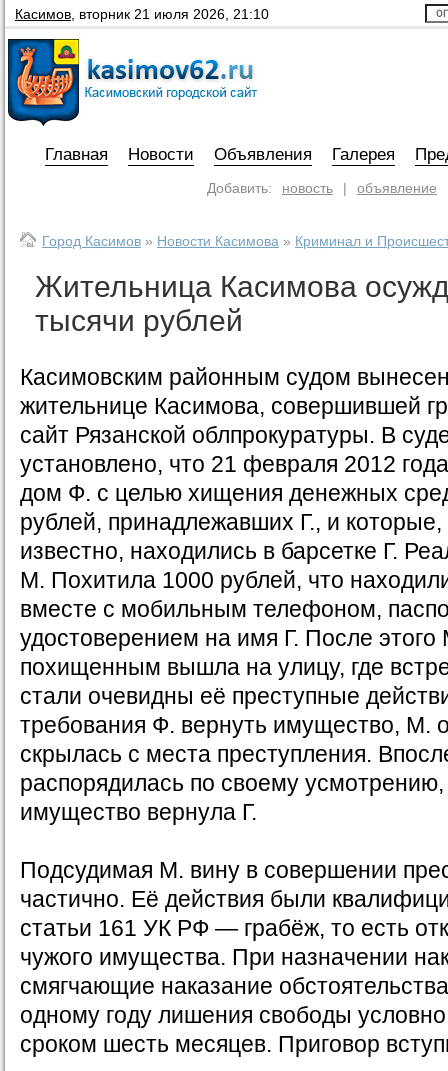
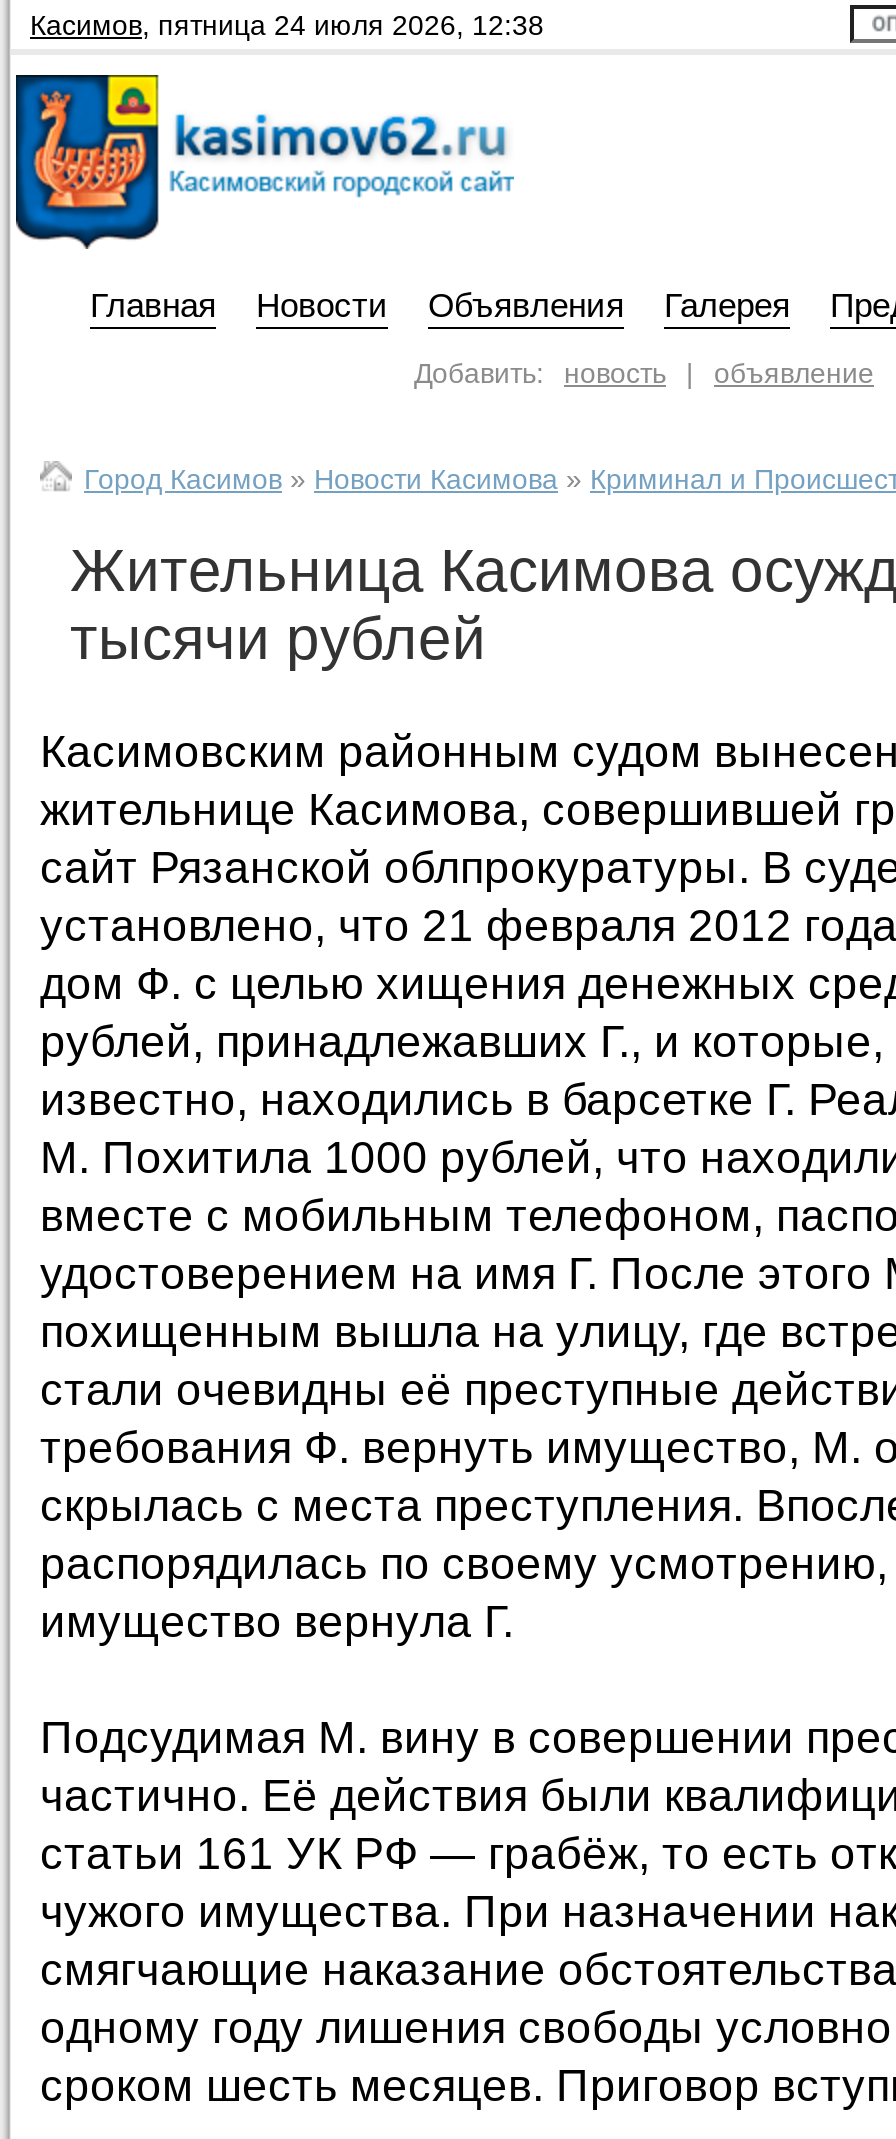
- Касимов, вторник 21 июля 2026, 21:10
+ Касимов, пятница 24 июля 2026, 12:38
